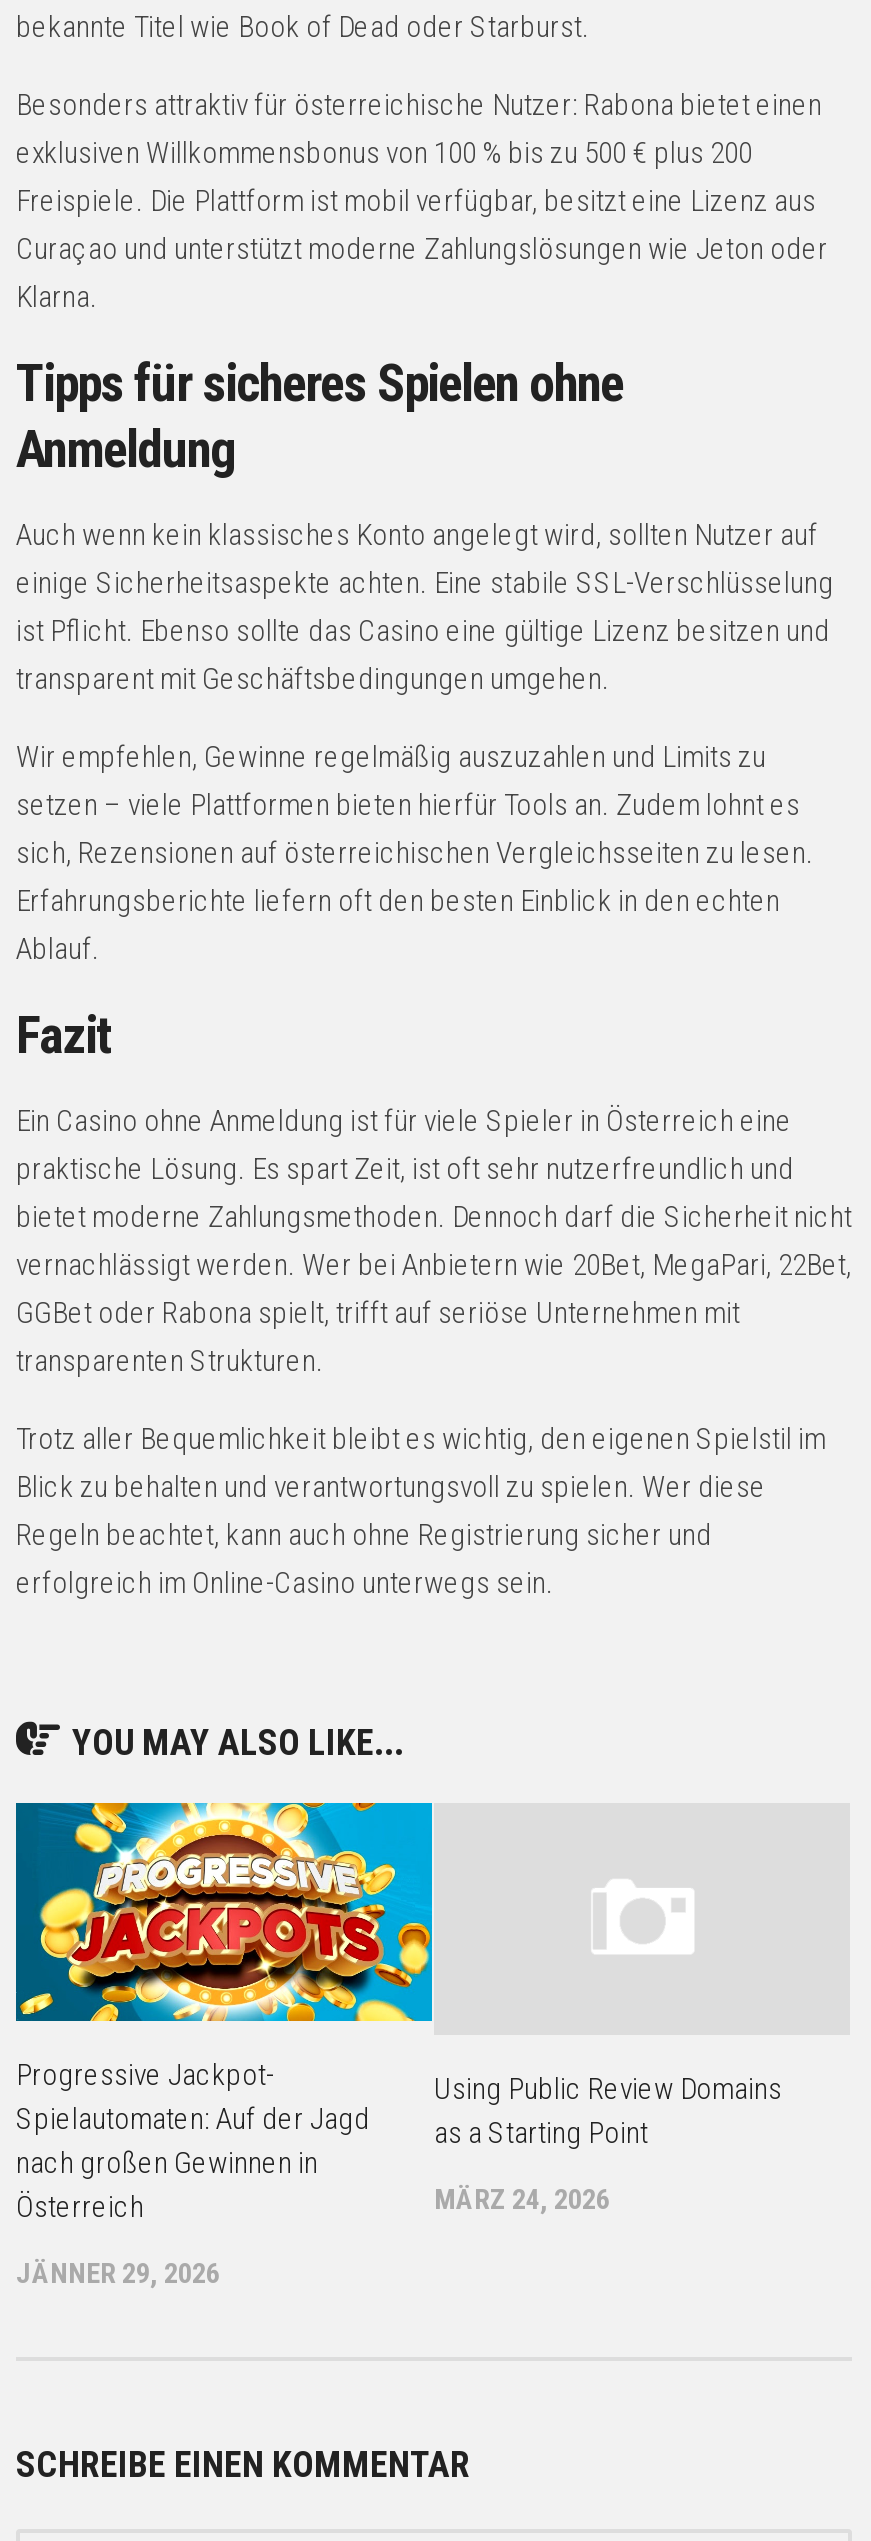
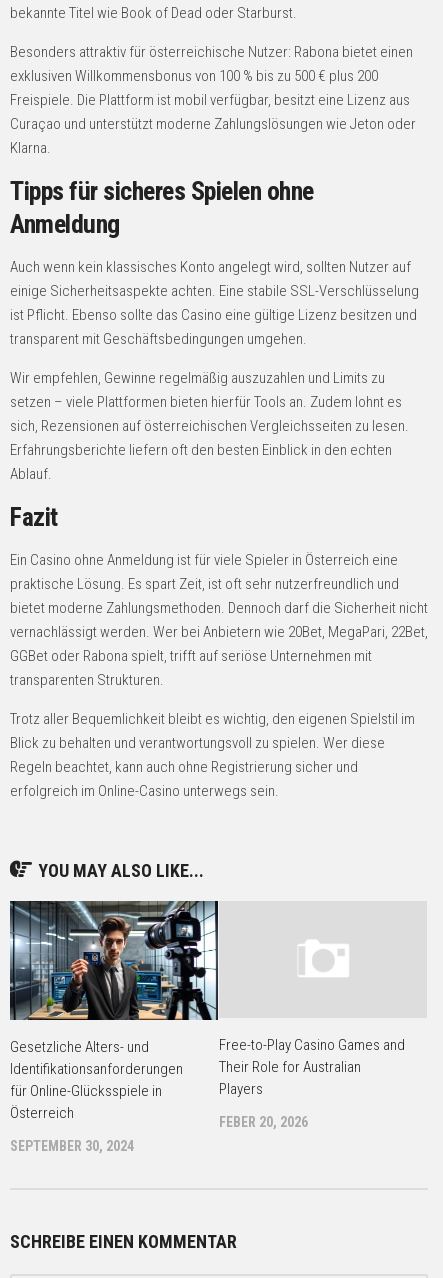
- [image]
- Progressive Jackpot-
- Spielautomaten: Auf der Jagd
- nach großen Gewinnen in
+ [image]
+ Gesetzliche Alters- und
+ Identifikationsanforderungen
+ für Online-Glücksspiele in

- Using Public Review Domains
- as a Starting Point
+ Free-to-Play Casino Games and
+ Their Role for Australian
+ Players

- MÄRZ 24, 2026
+ FEBER 20, 2026

- JÄNNER 29, 2026
+ SEPTEMBER 30, 2024
